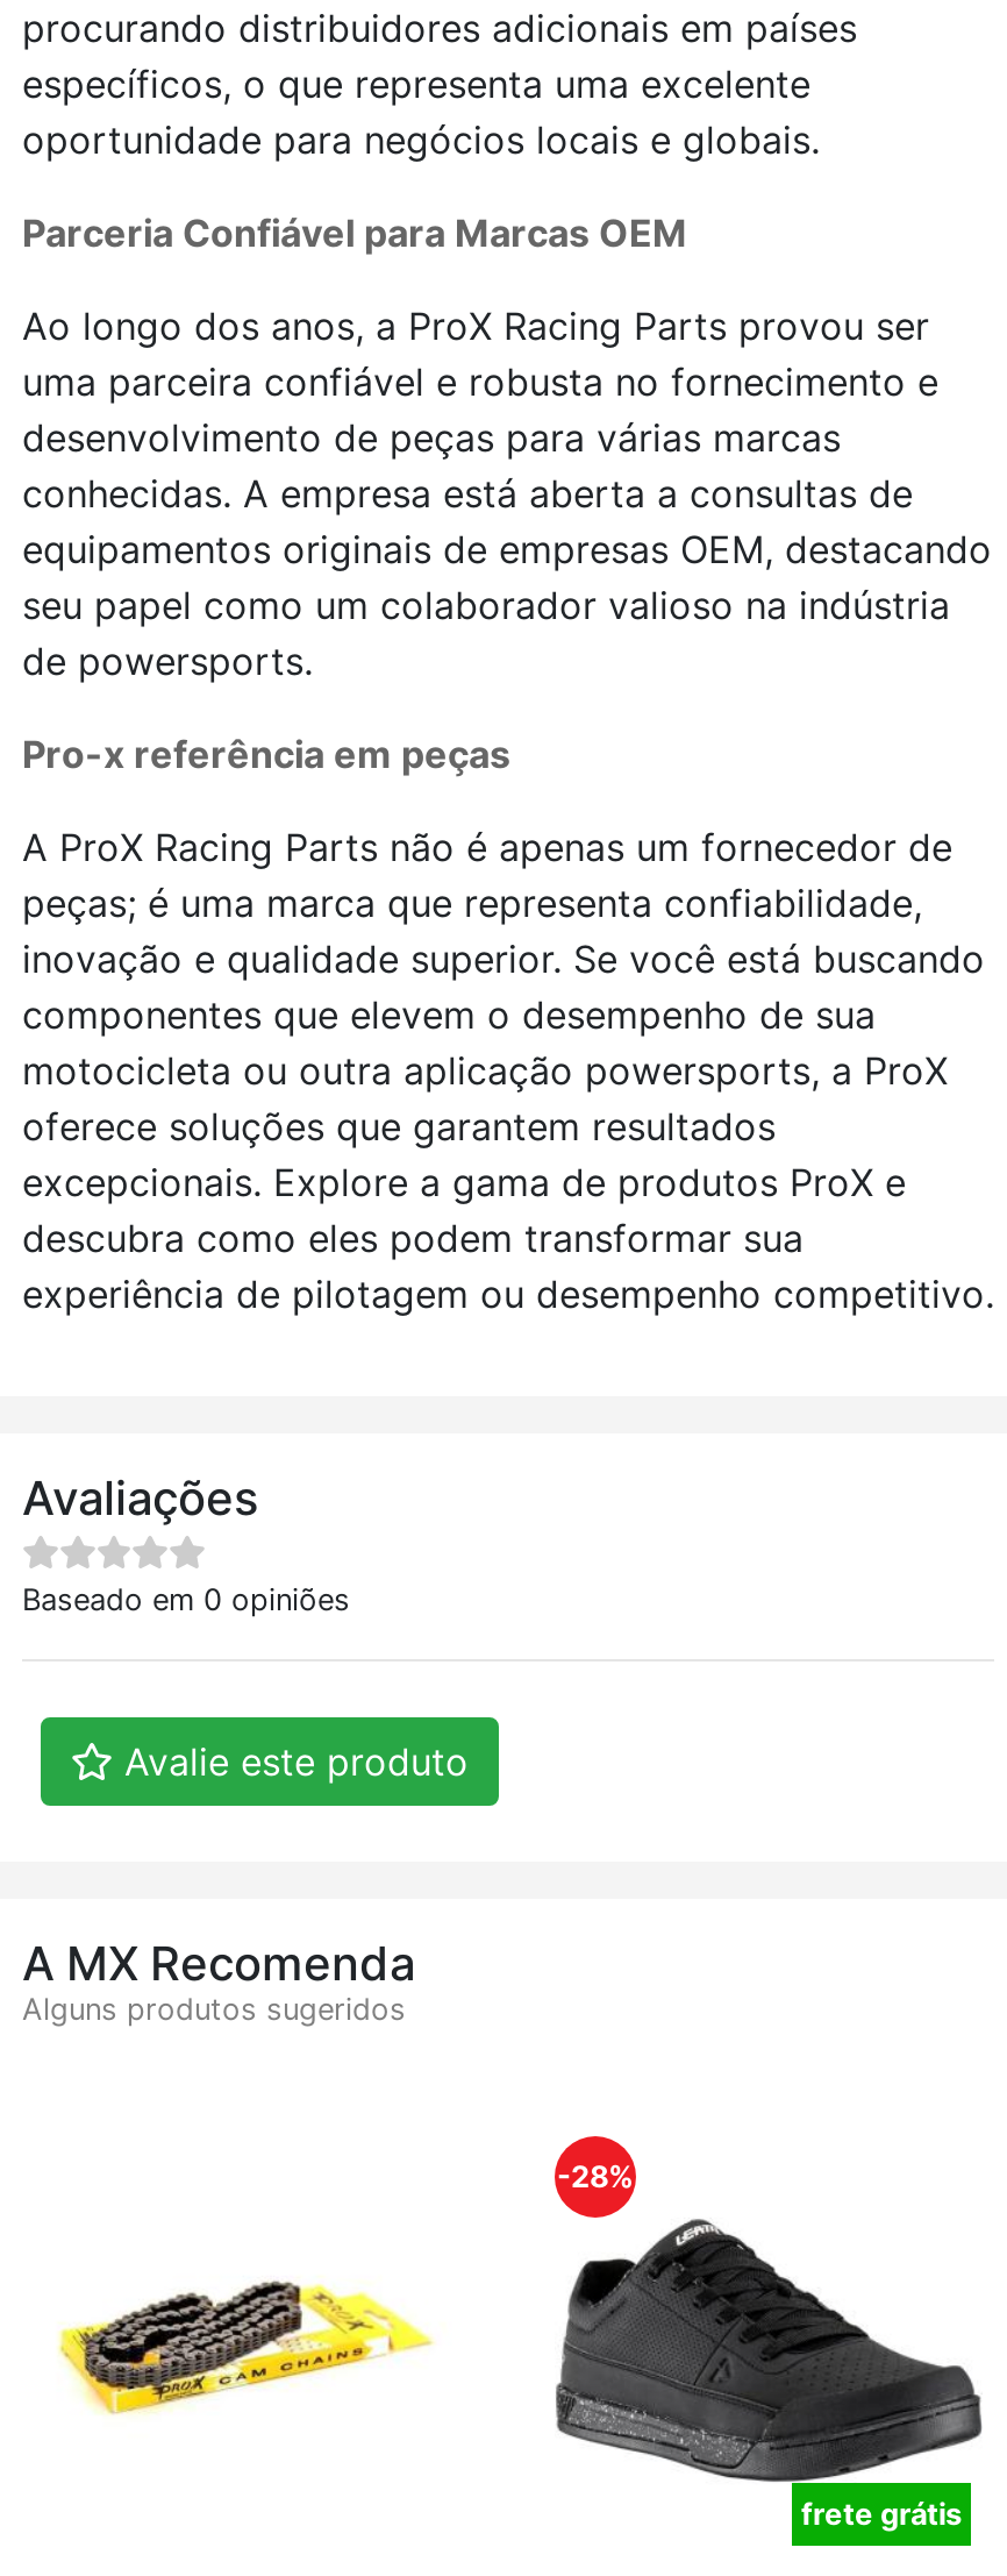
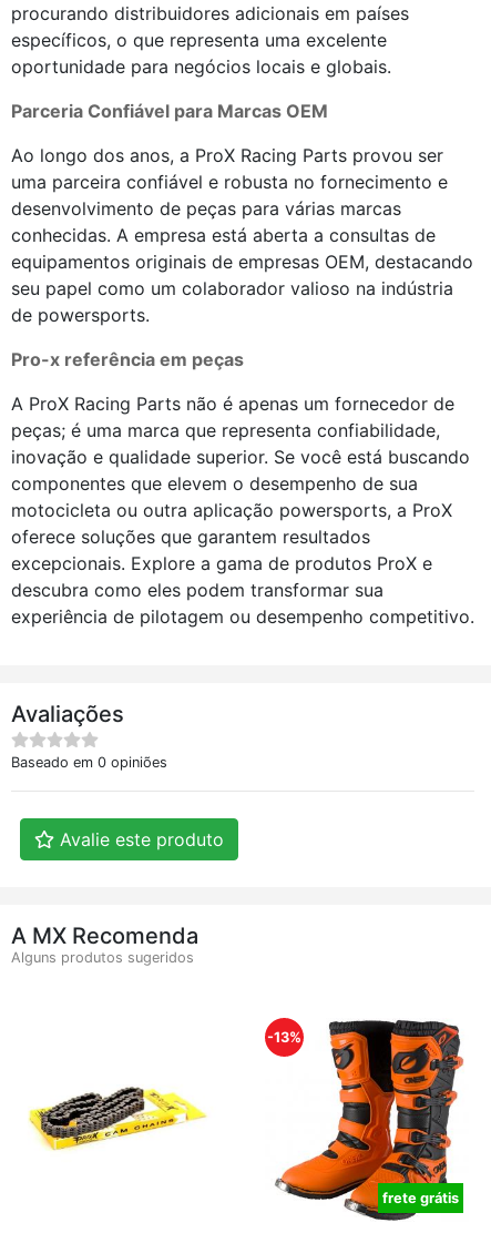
- [image]
- -28%
+ [image]
+ -13%
